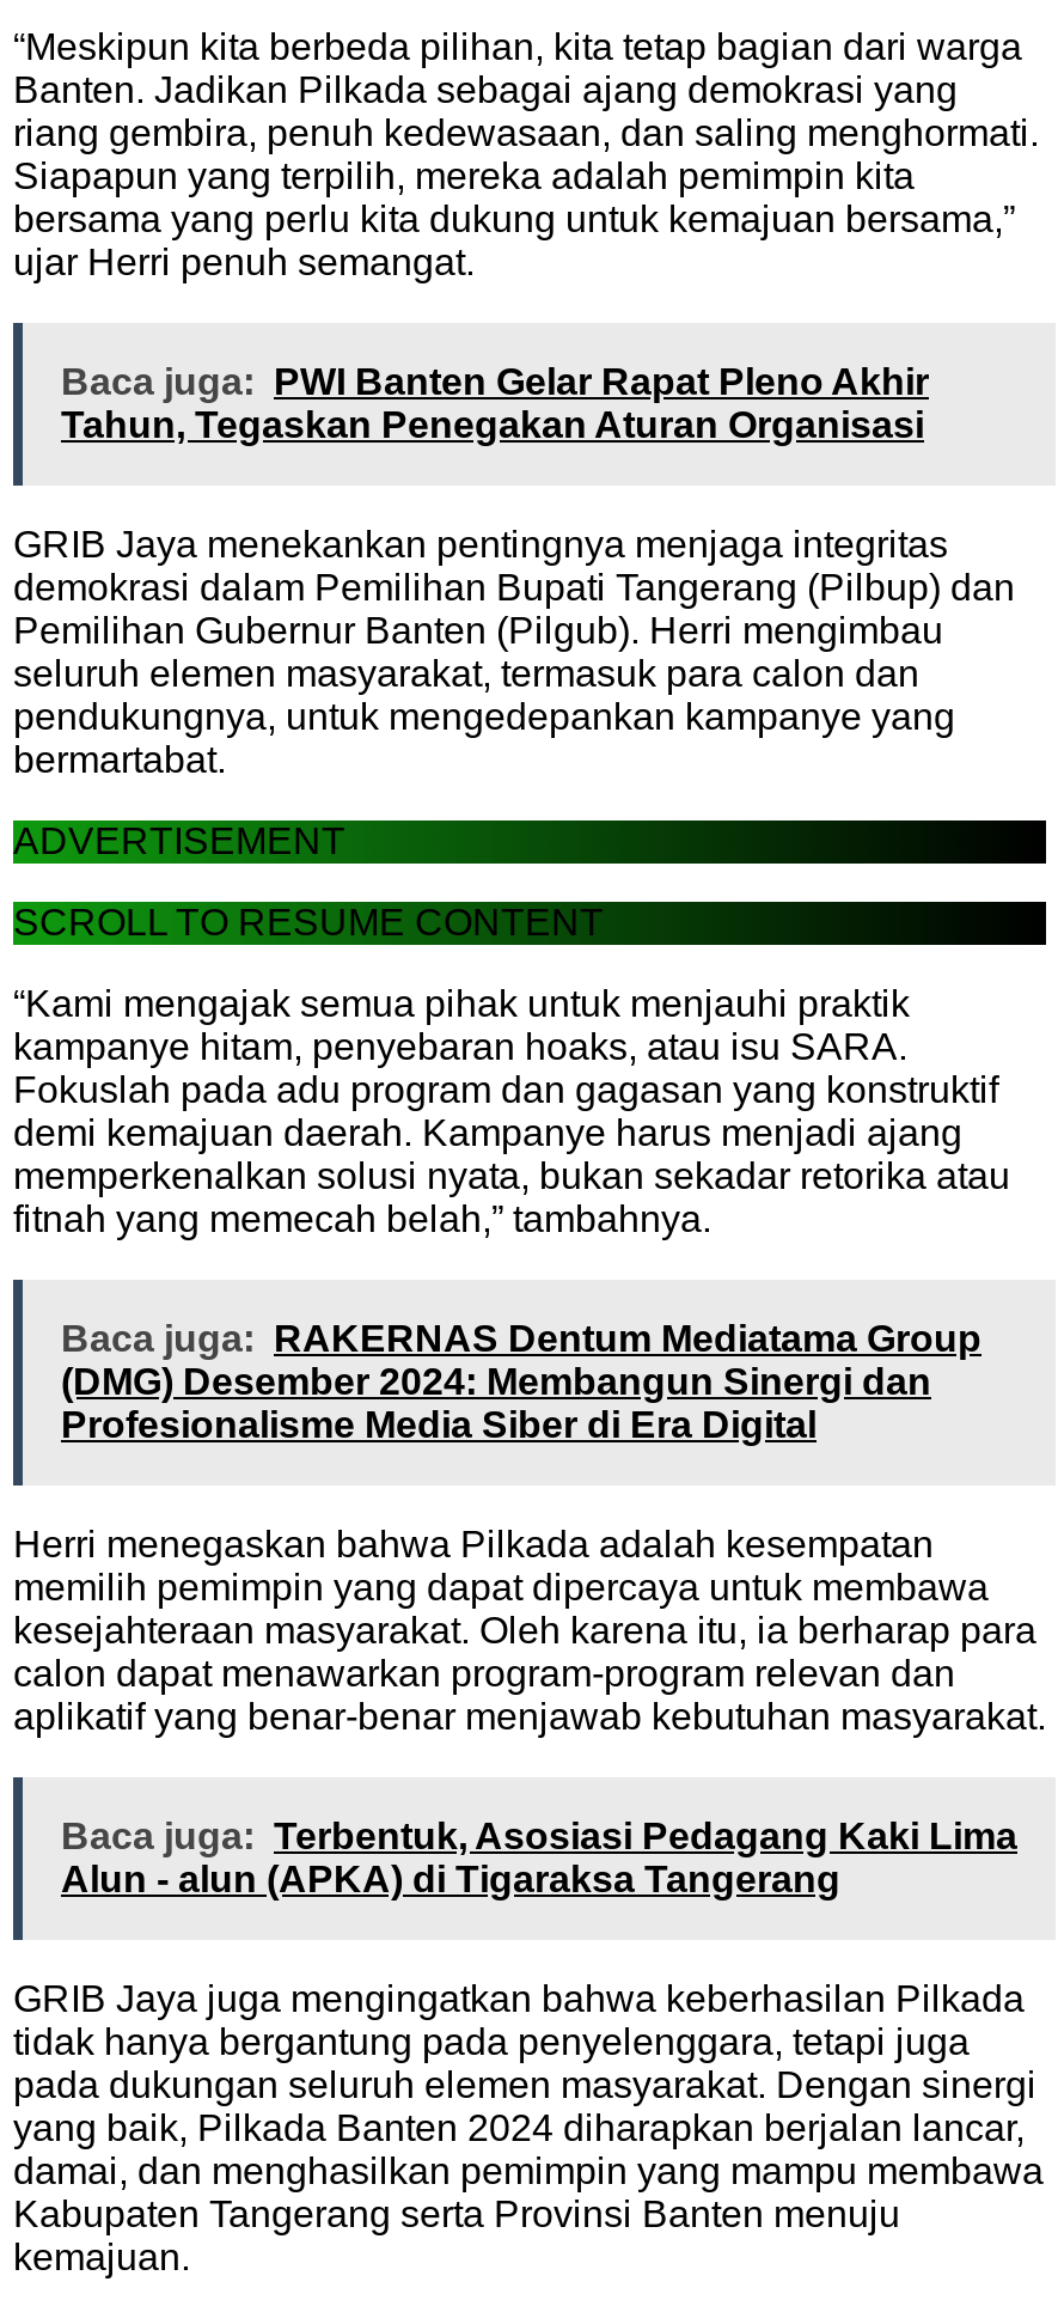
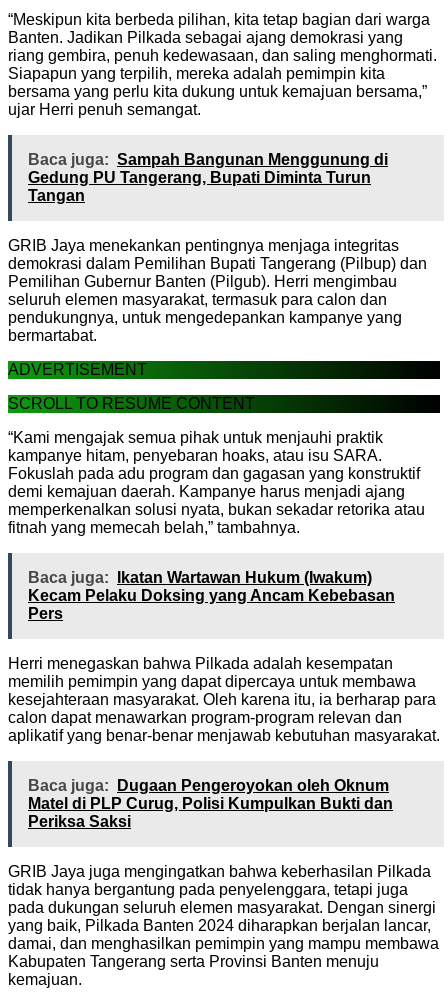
- Baca juga: PWI Banten Gelar Rapat Pleno Akhir
- Tahun, Tegaskan Penegakan Aturan Organisasi
+ Baca juga: Sampah Bangunan Menggunung di
+ Gedung PU Tangerang, Bupati Diminta Turun
+ Tangan

- Baca juga: RAKERNAS Dentum Mediatama Group
- (DMG) Desember 2024: Membangun Sinergi dan
- Profesionalisme Media Siber di Era Digital
+ Baca juga: Ikatan Wartawan Hukum (Iwakum)
+ Kecam Pelaku Doksing yang Ancam Kebebasan
+ Pers

- Baca juga: Terbentuk, Asosiasi Pedagang Kaki Lima
- Alun - alun (APKA) di Tigaraksa Tangerang
+ Baca juga: Dugaan Pengeroyokan oleh Oknum
+ Matel di PLP Curug, Polisi Kumpulkan Bukti dan
+ Periksa Saksi
